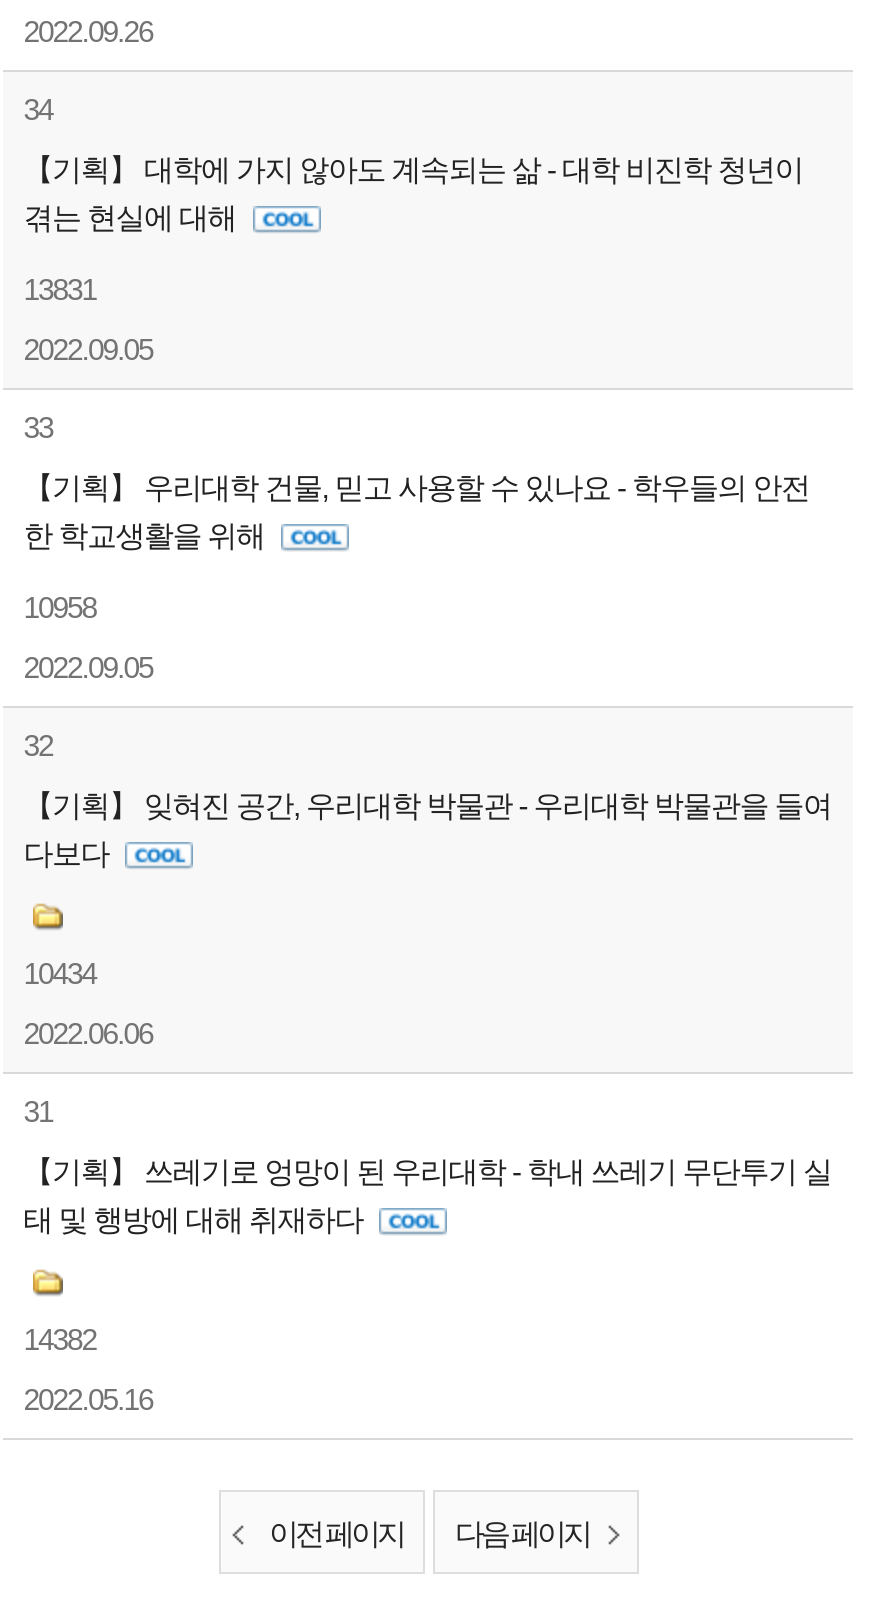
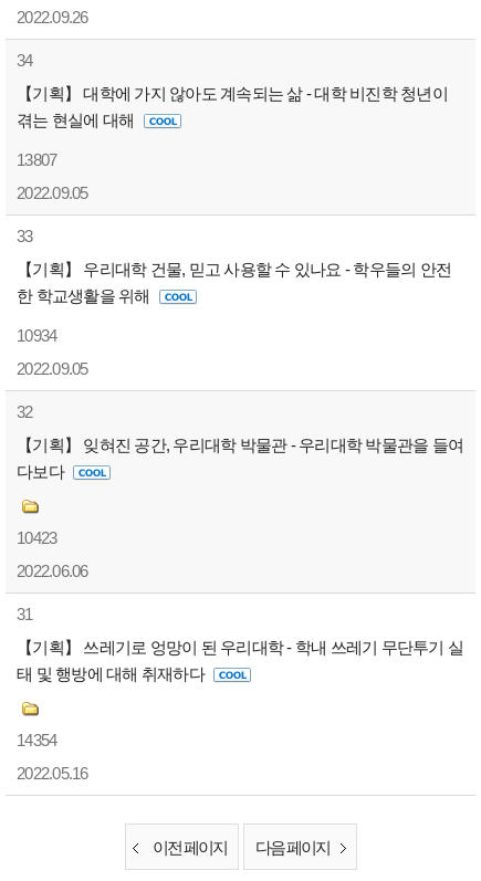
- 13831
+ 13807

- 10958
+ 10934

- 10434
+ 10423

- 14382
+ 14354
